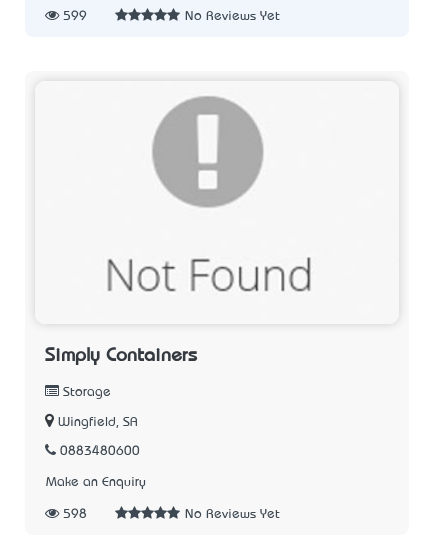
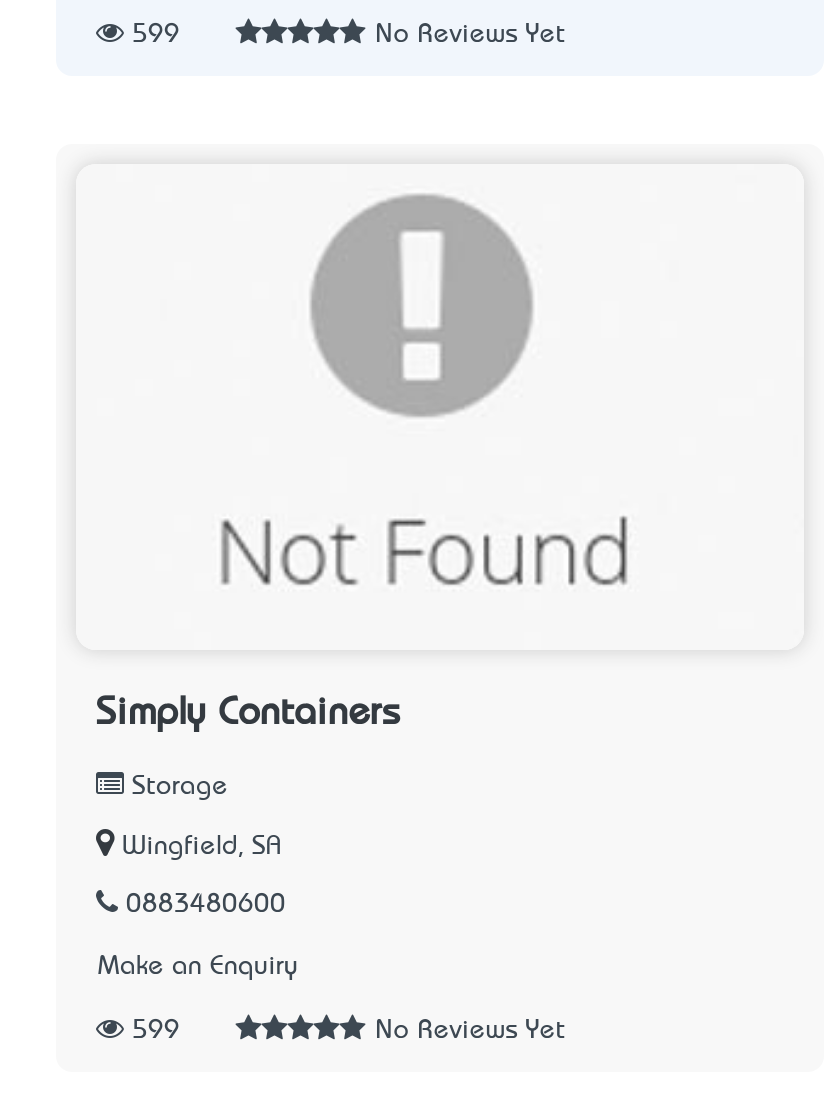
- 598
+ 599
